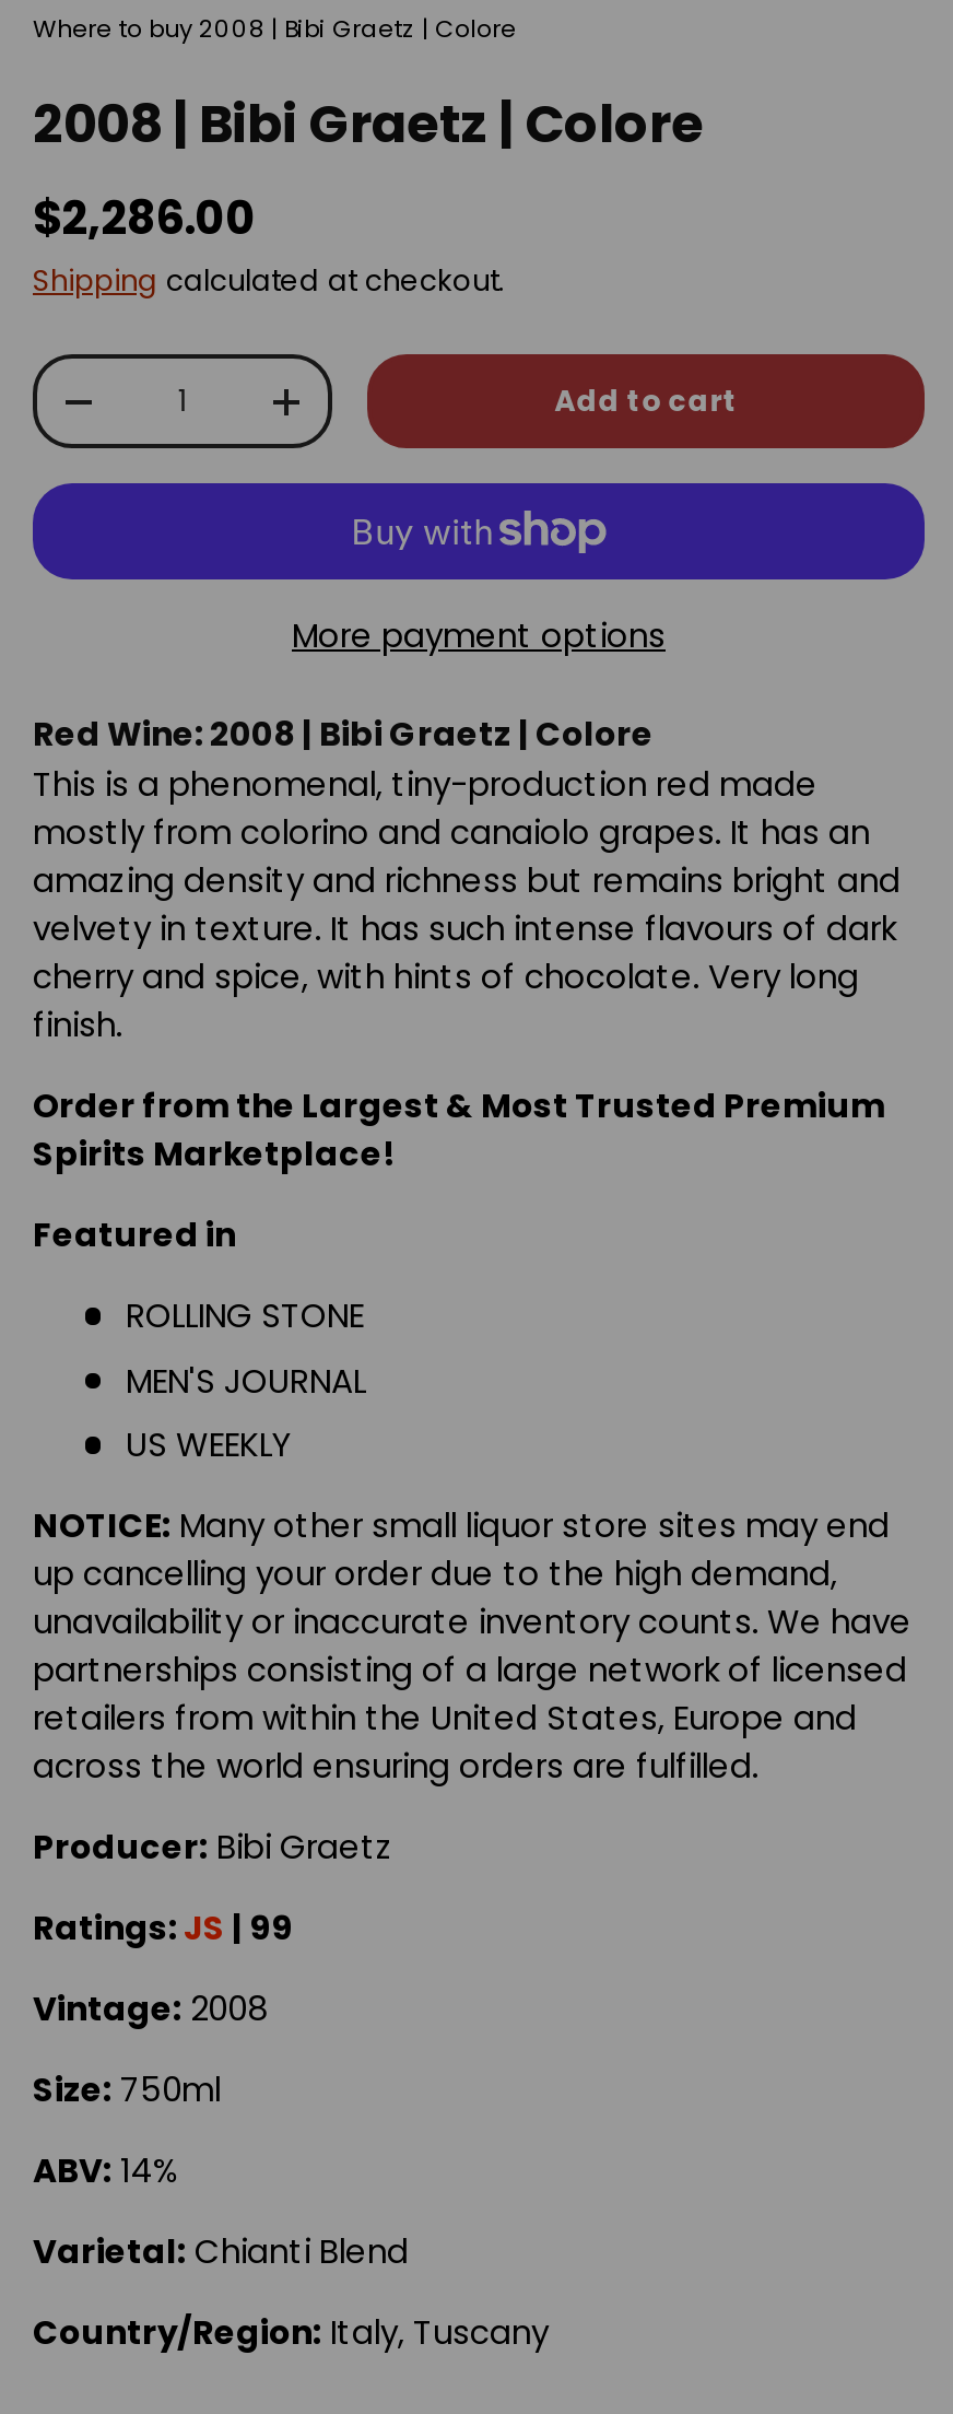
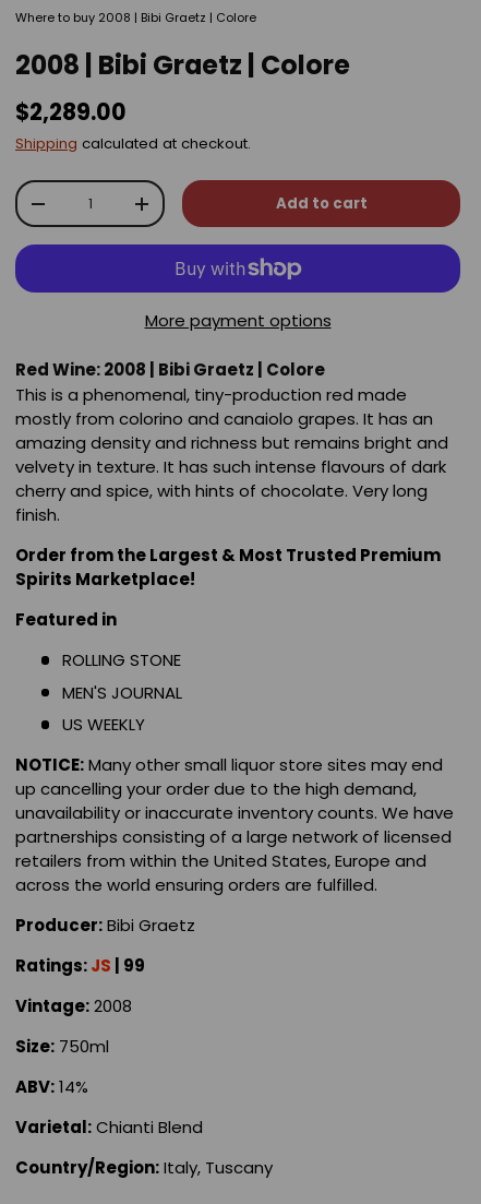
- $2,286.00
+ $2,289.00
